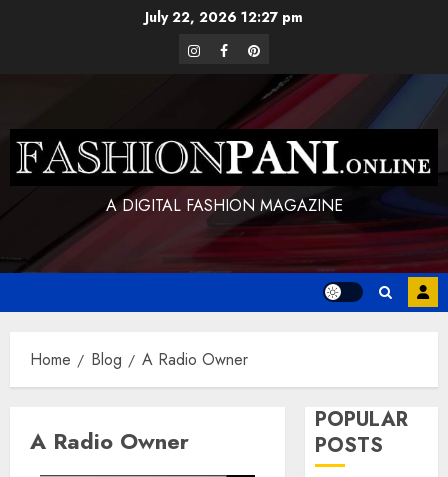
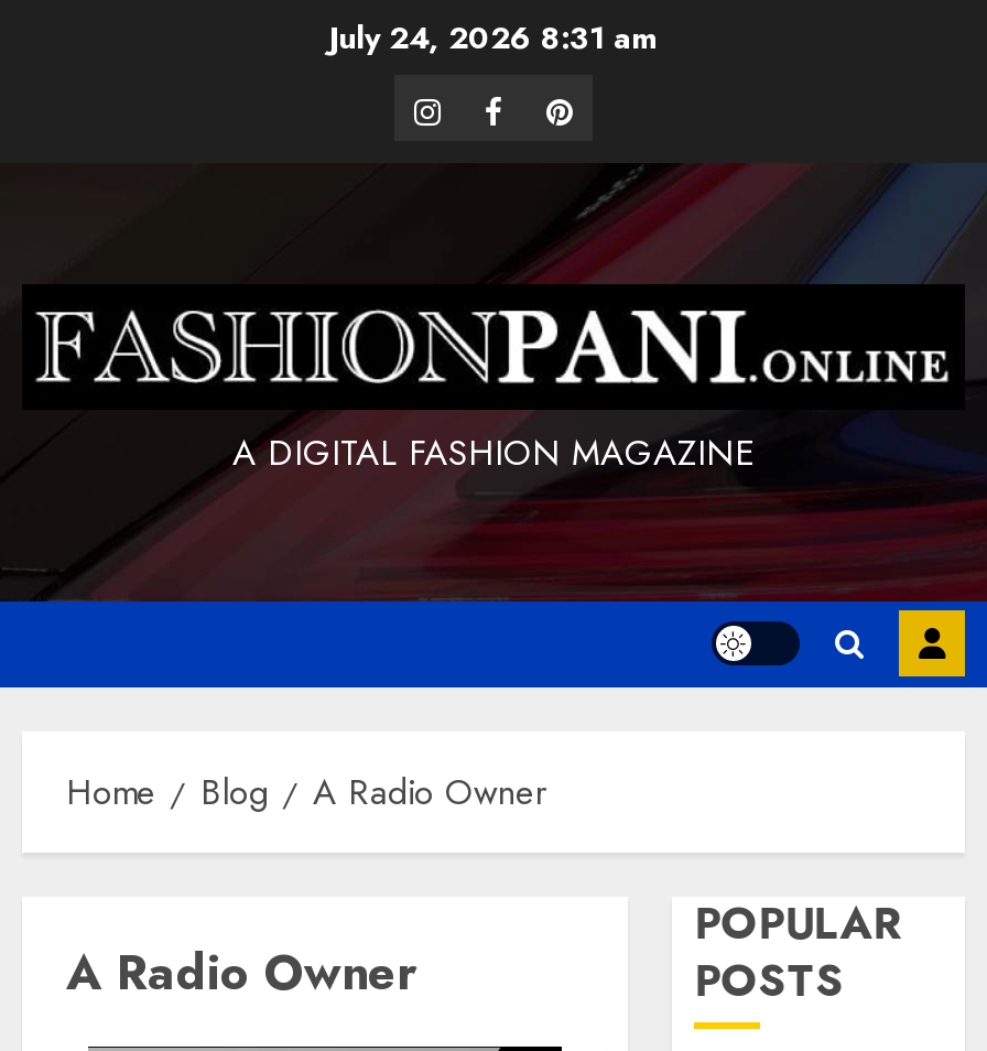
- July 22, 2026 12:27 pm
+ July 24, 2026 8:31 am
